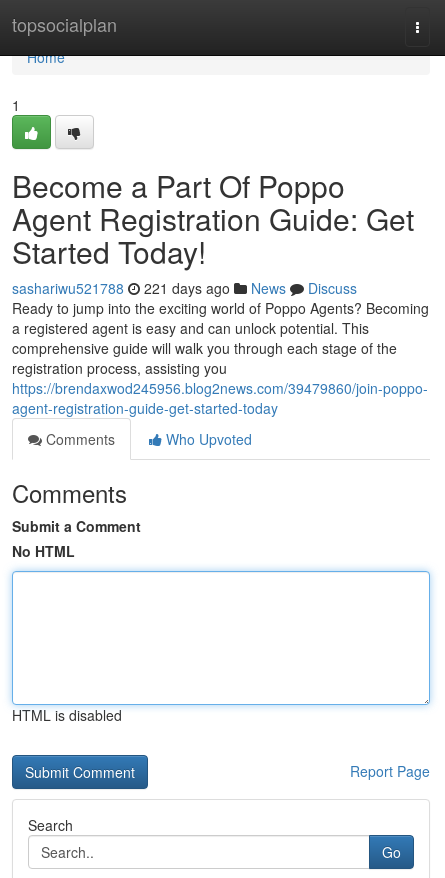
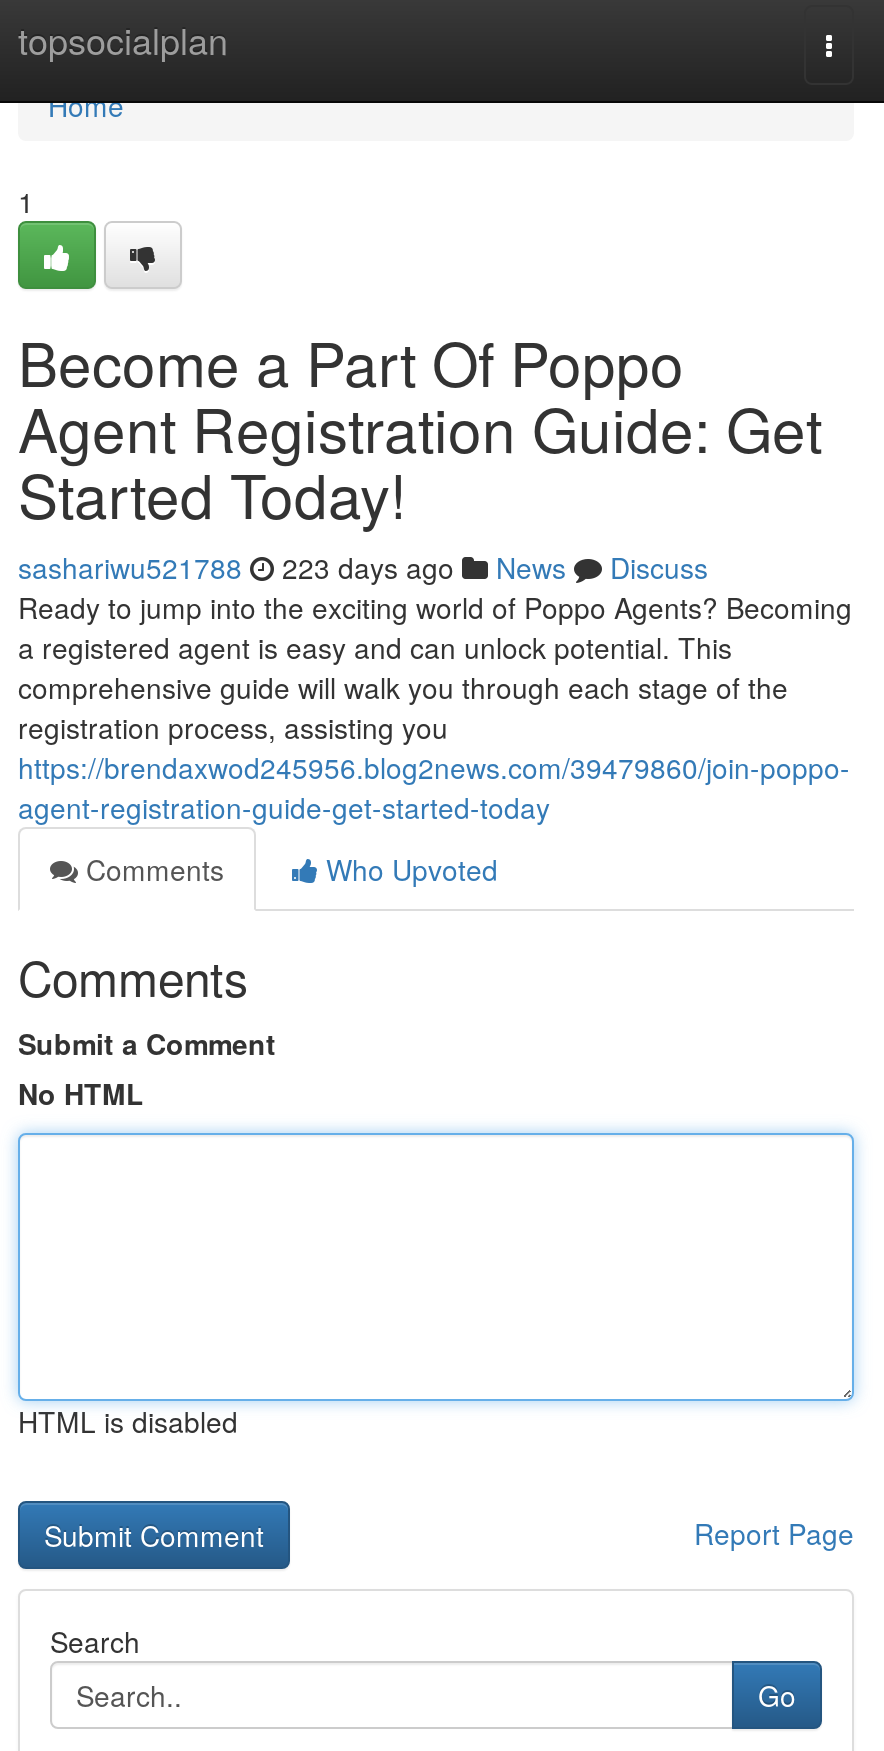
- sashariwu521788 221 days ago News Discuss
+ sashariwu521788 223 days ago News Discuss
